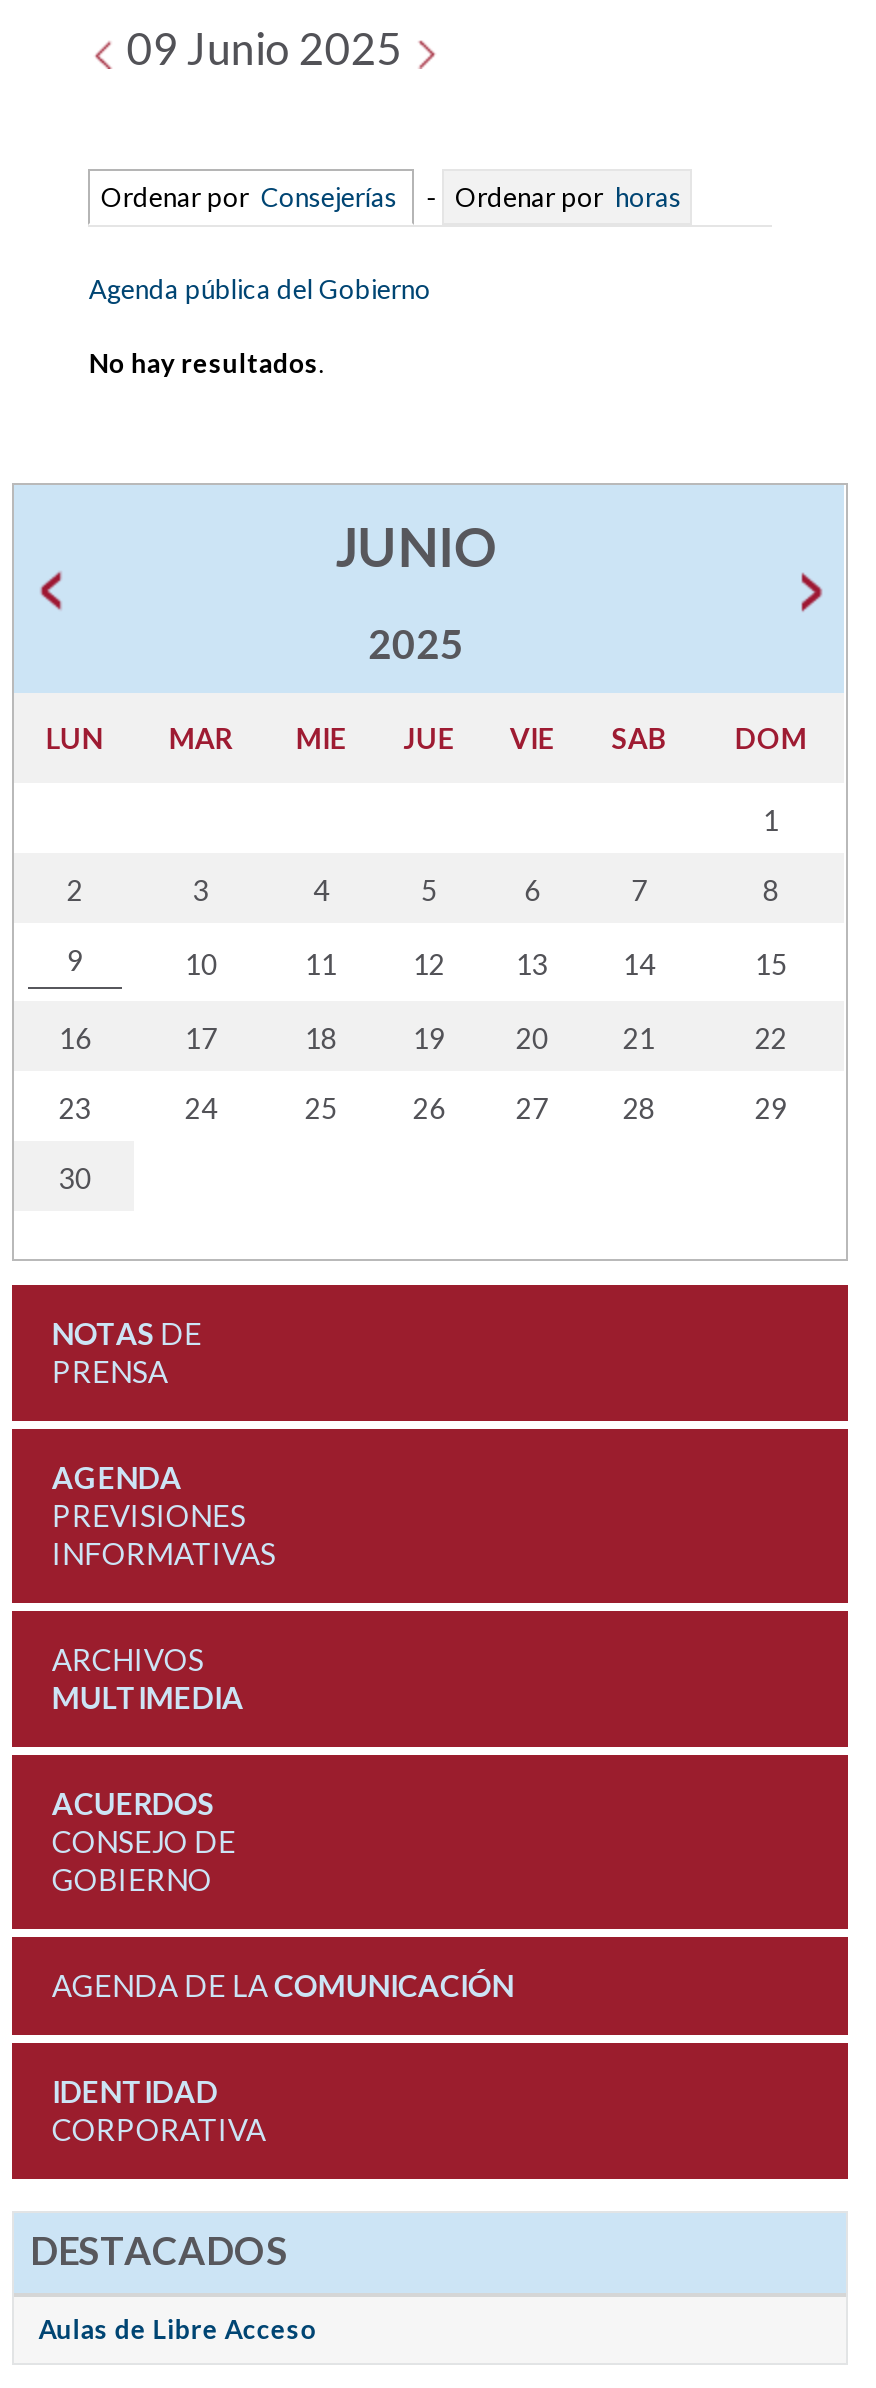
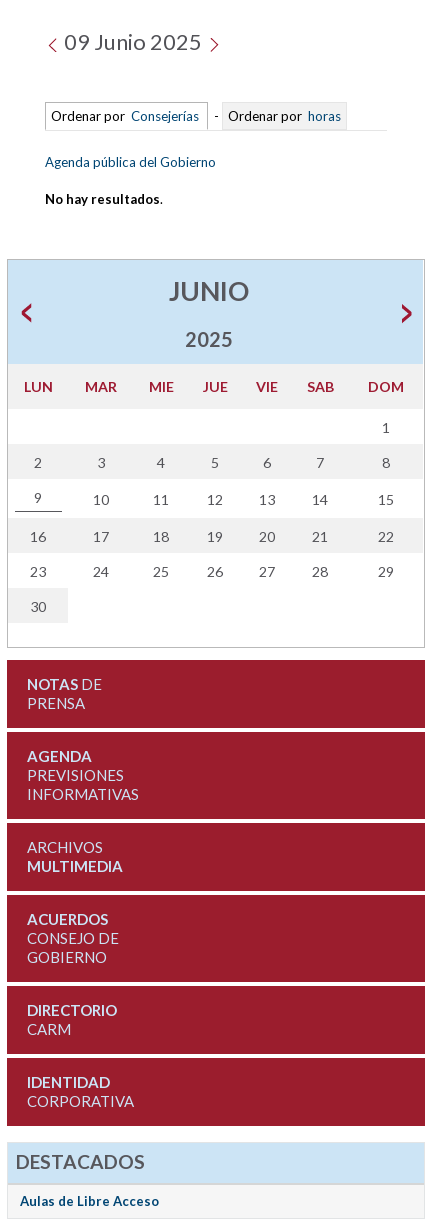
- AGENDA DE LA COMUNICACIÓN
+ DIRECTORIO
+ CARM
